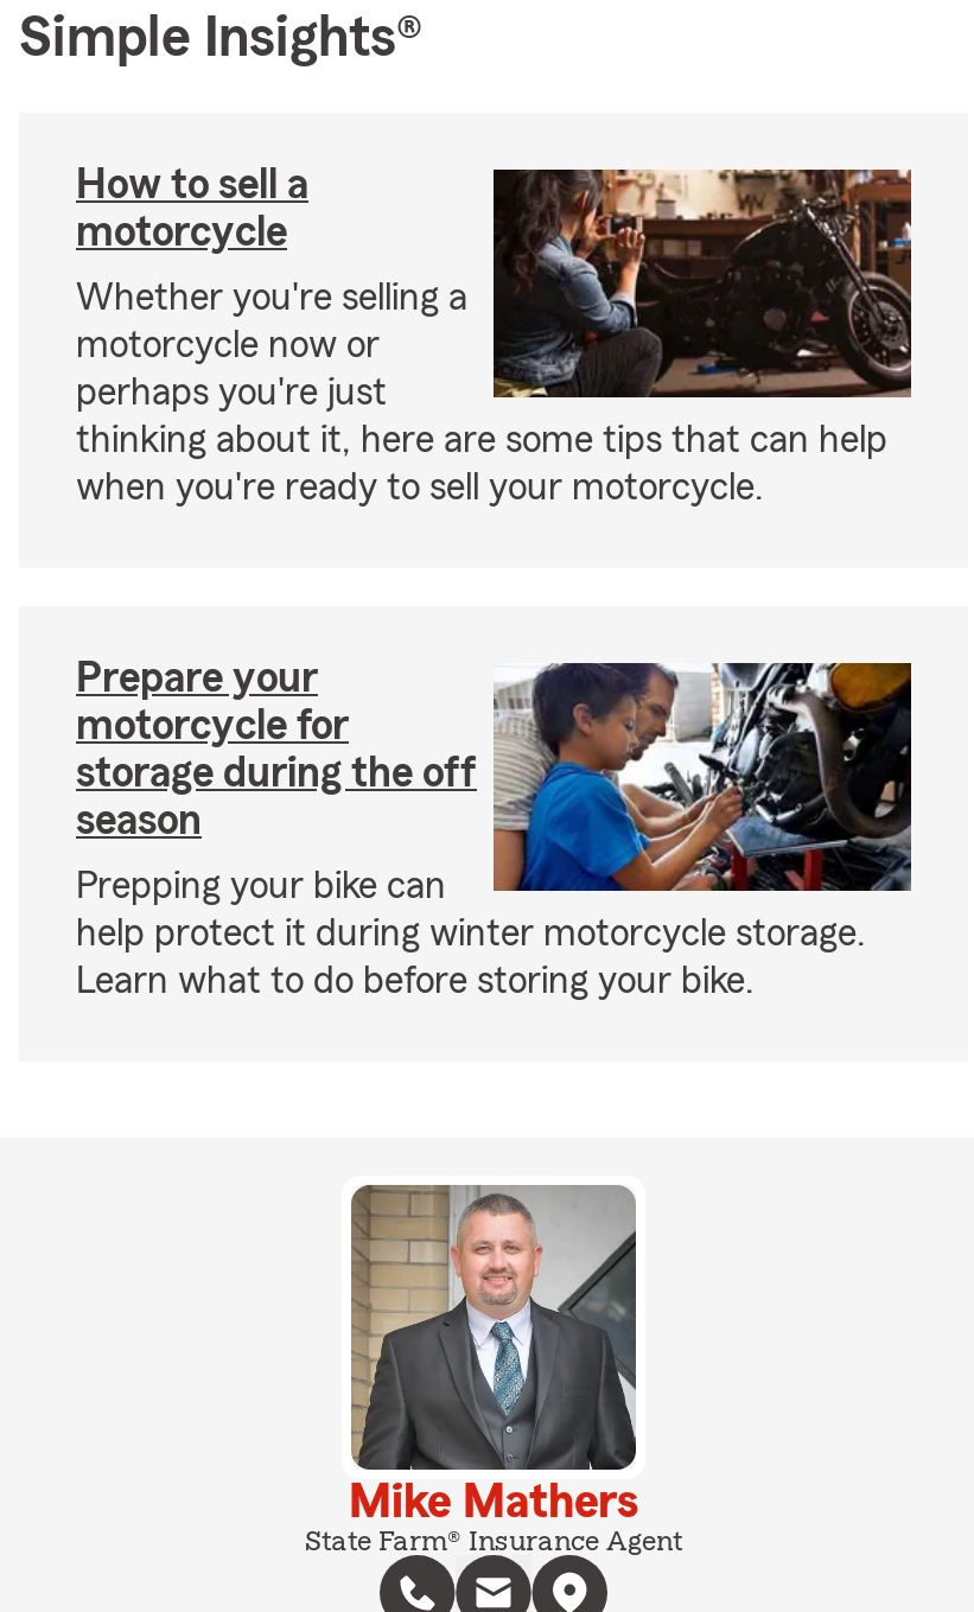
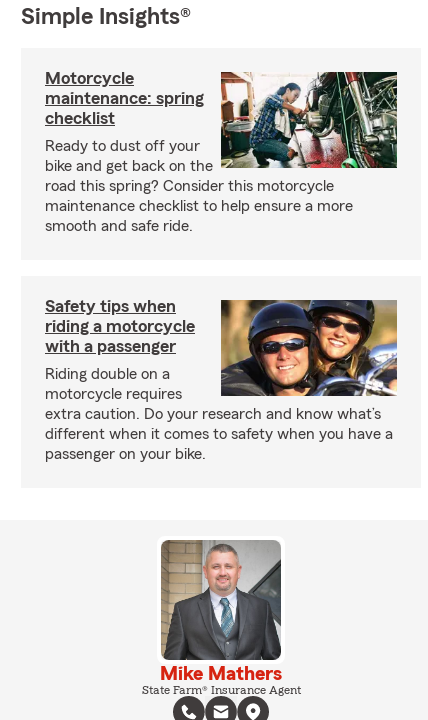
- How to sell a
- motorcycle
+ Motorcycle
+ maintenance: spring
+ checklist

- [image]
- Whether you're selling a
- motorcycle now or
- perhaps you're just
- thinking about it, here are some tips that can help
- when you're ready to sell your motorcycle.
+ [image]
+ Ready to dust off your
+ bike and get back on the
+ road this spring? Consider this motorcycle
+ maintenance checklist to help ensure a more
+ smooth and safe ride.

- Prepare your
- motorcycle for
- storage during the off
- season
+ Safety tips when
+ riding a motorcycle
+ with a passenger

- [image]
- Prepping your bike can
- help protect it during winter motorcycle storage.
- Learn what to do before storing your bike.
+ [image]
+ Riding double on a
+ motorcycle requires
+ extra caution. Do your research and know what’s
+ different when it comes to safety when you have a
+ passenger on your bike.
